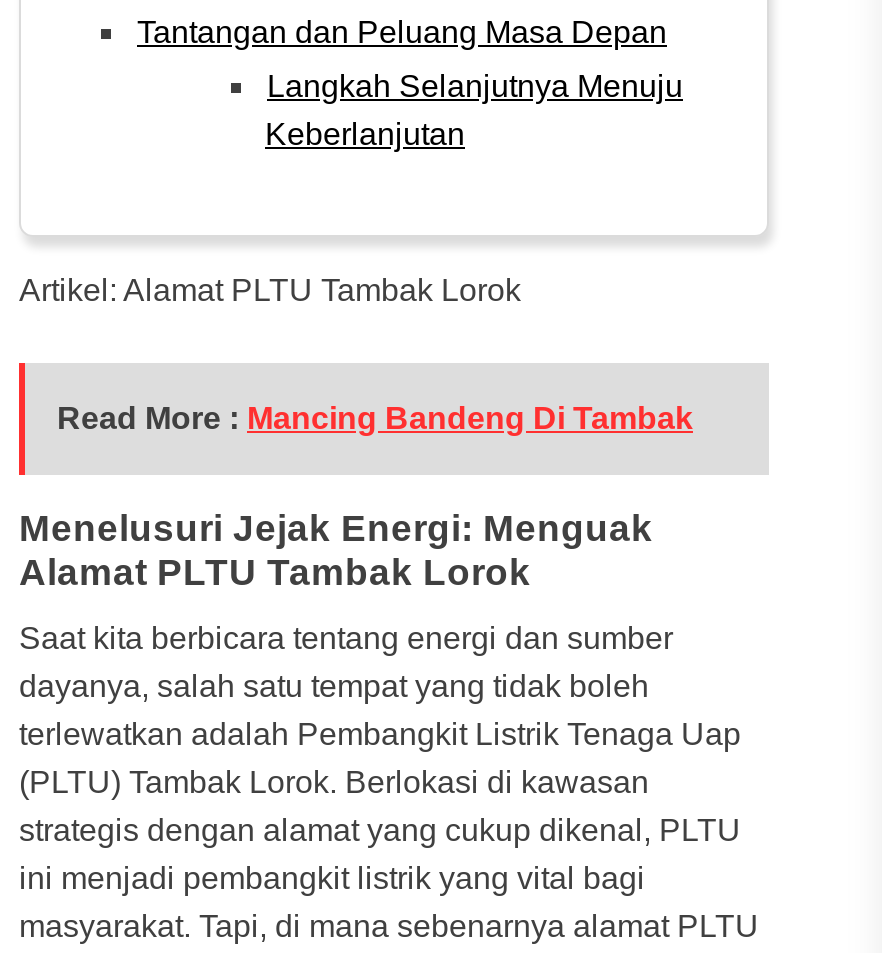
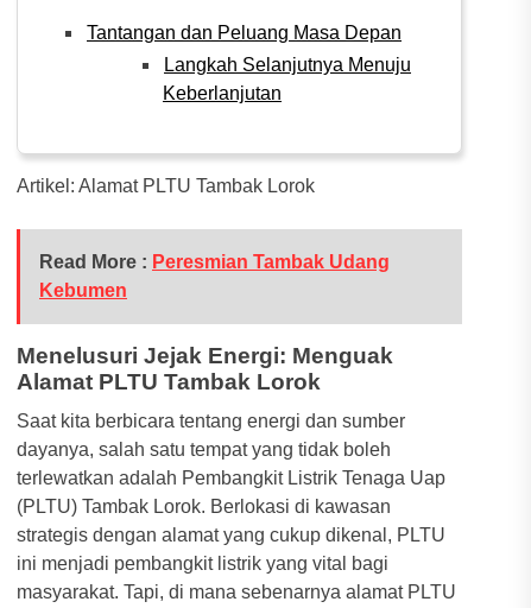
- Read More : Mancing Bandeng Di Tambak
+ Read More : Peresmian Tambak Udang
+ Kebumen
